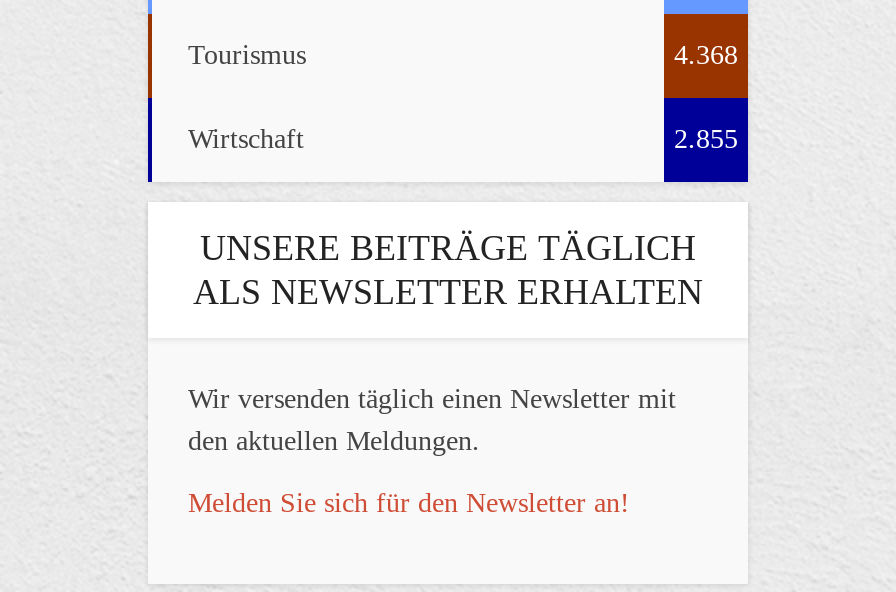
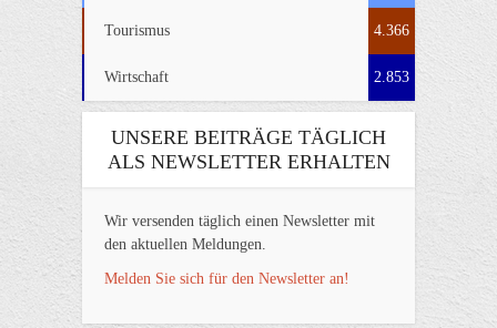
- 4.368
+ 4.366

- 2.855
+ 2.853
